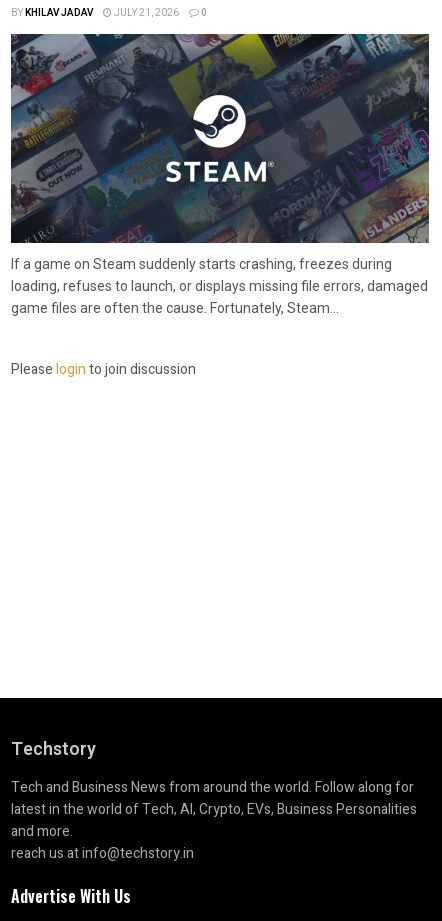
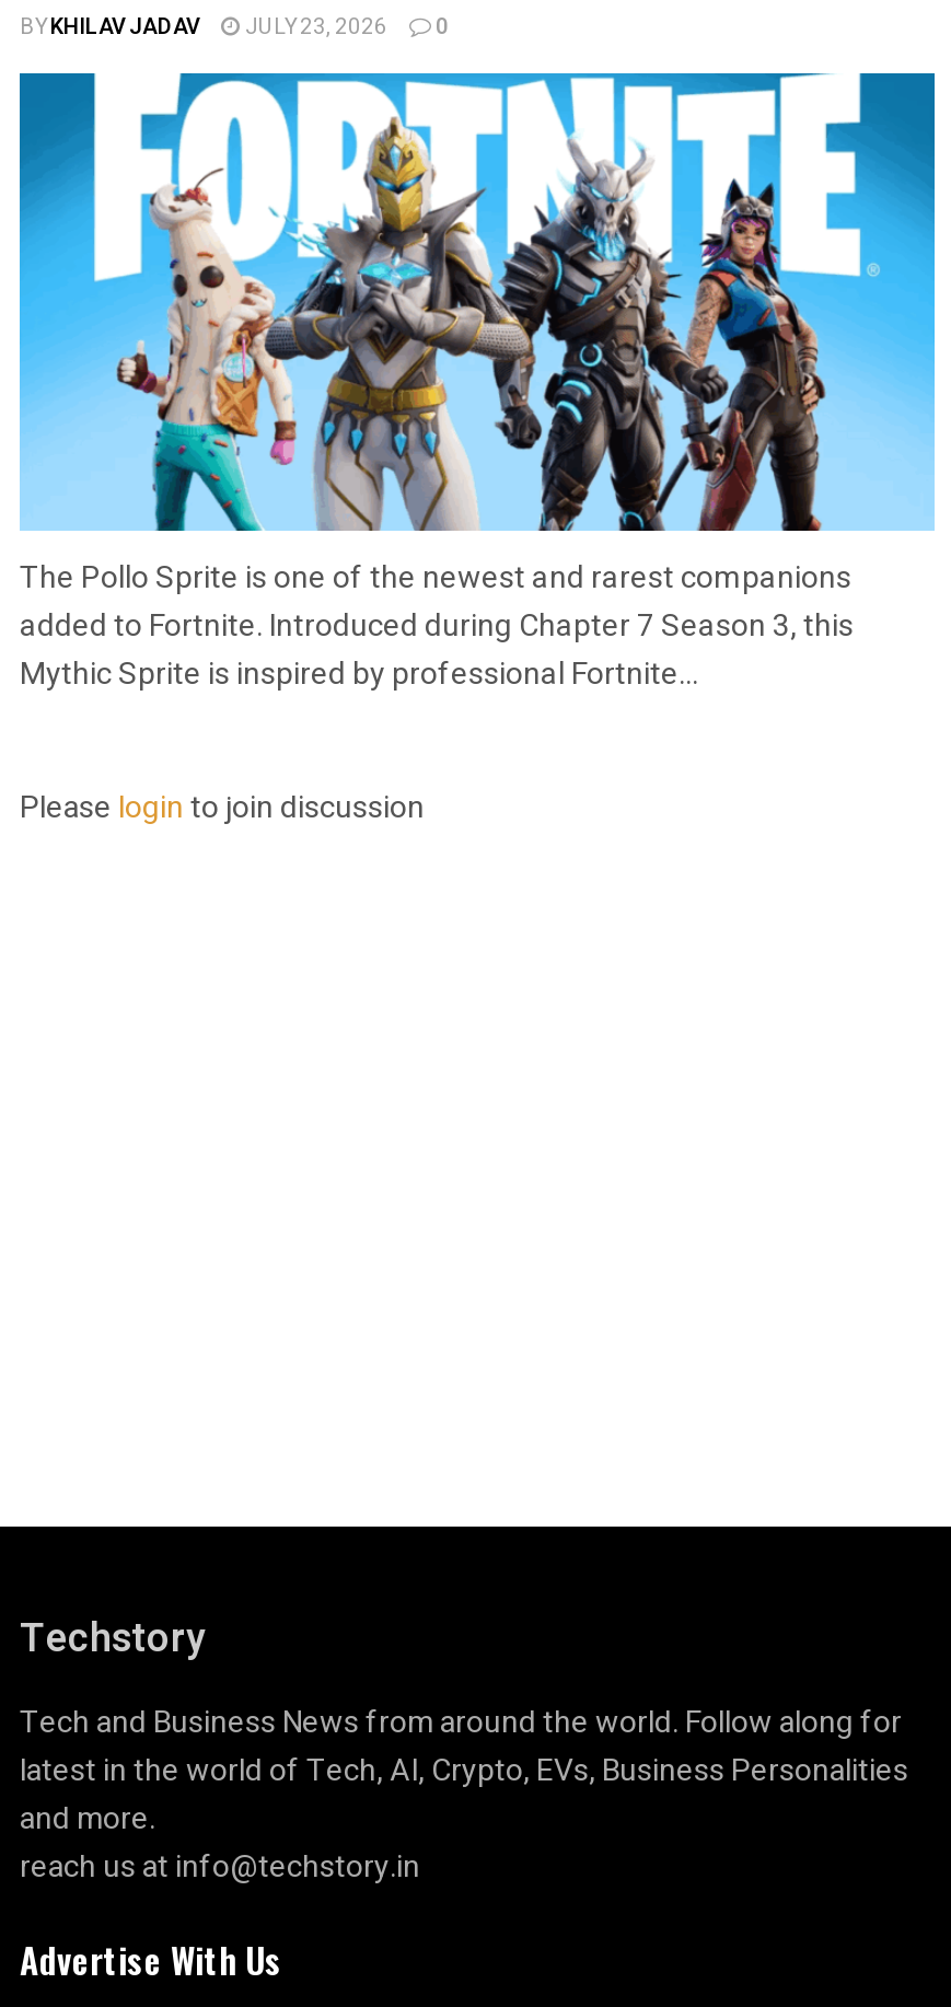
- BY KHILAV JADAV JULY 21, 2026 0
+ BY KHILAV JADAV JULY 23, 2026 0

- [image]
- If a game on Steam suddenly starts crashing, freezes during
- loading, refuses to launch, or displays missing file errors, damaged
- game files are often the cause. Fortunately, Steam...
+ [image]
+ The Pollo Sprite is one of the newest and rarest companions
+ added to Fortnite. Introduced during Chapter 7 Season 3, this
+ Mythic Sprite is inspired by professional Fortnite...
